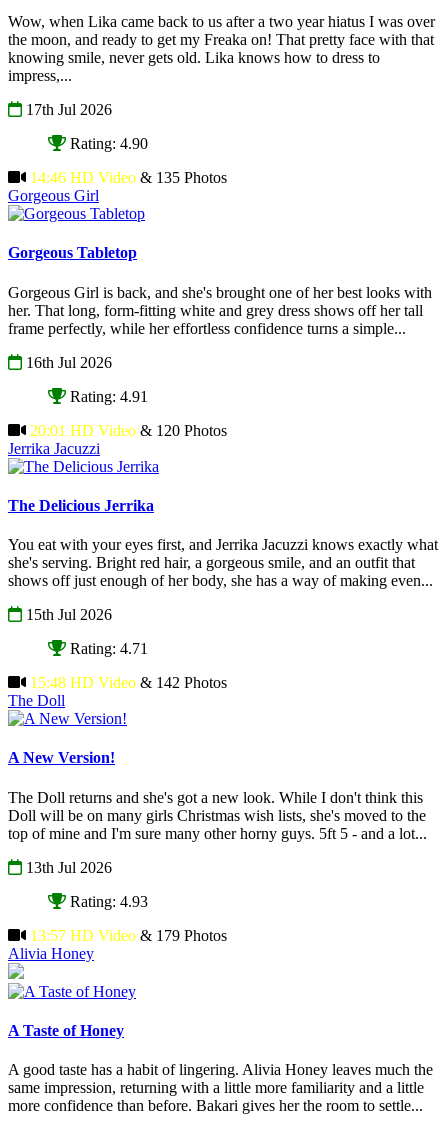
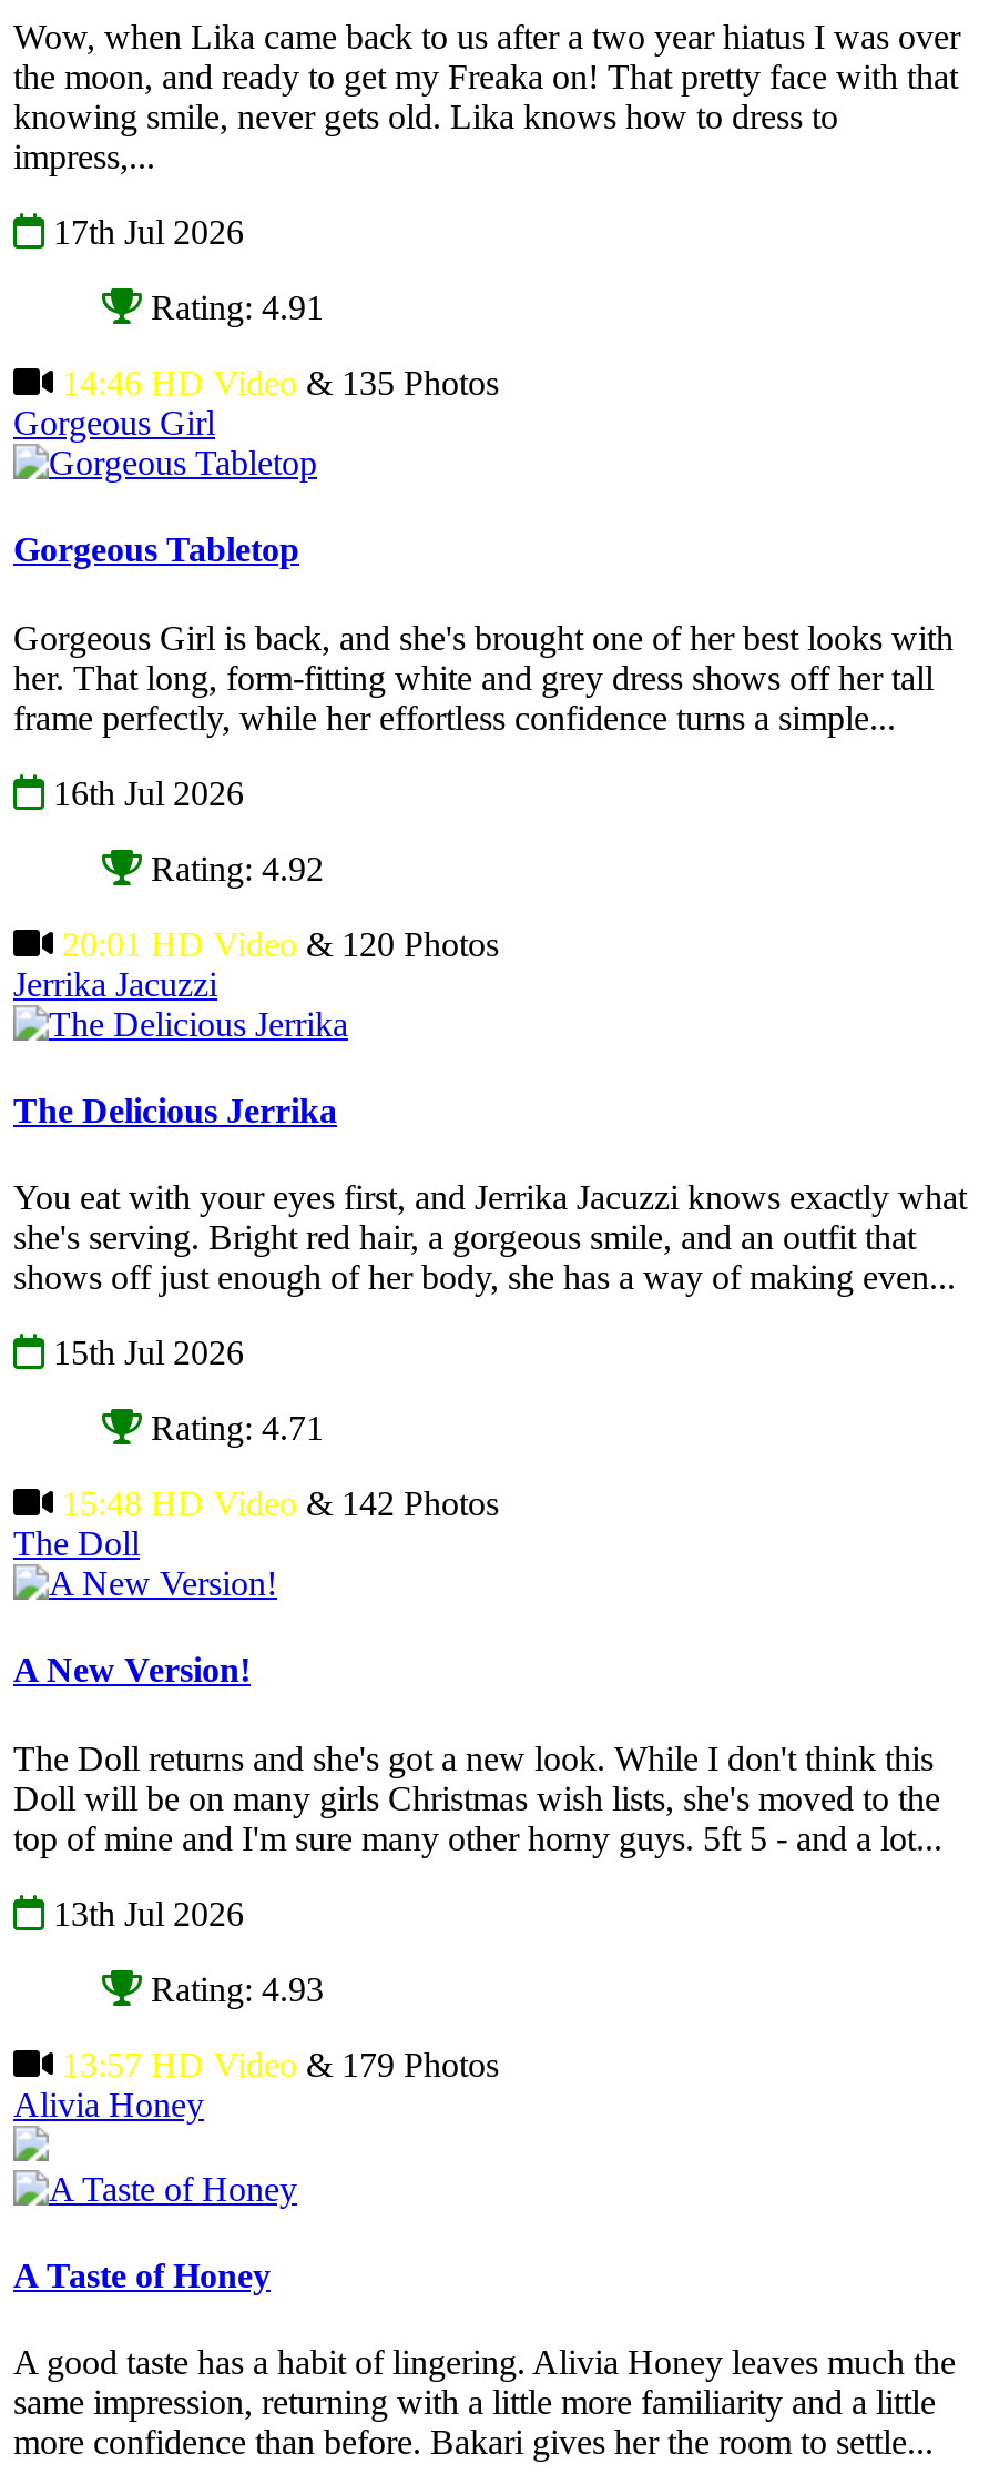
- Rating: 4.90
+ Rating: 4.91

- Rating: 4.91
+ Rating: 4.92
